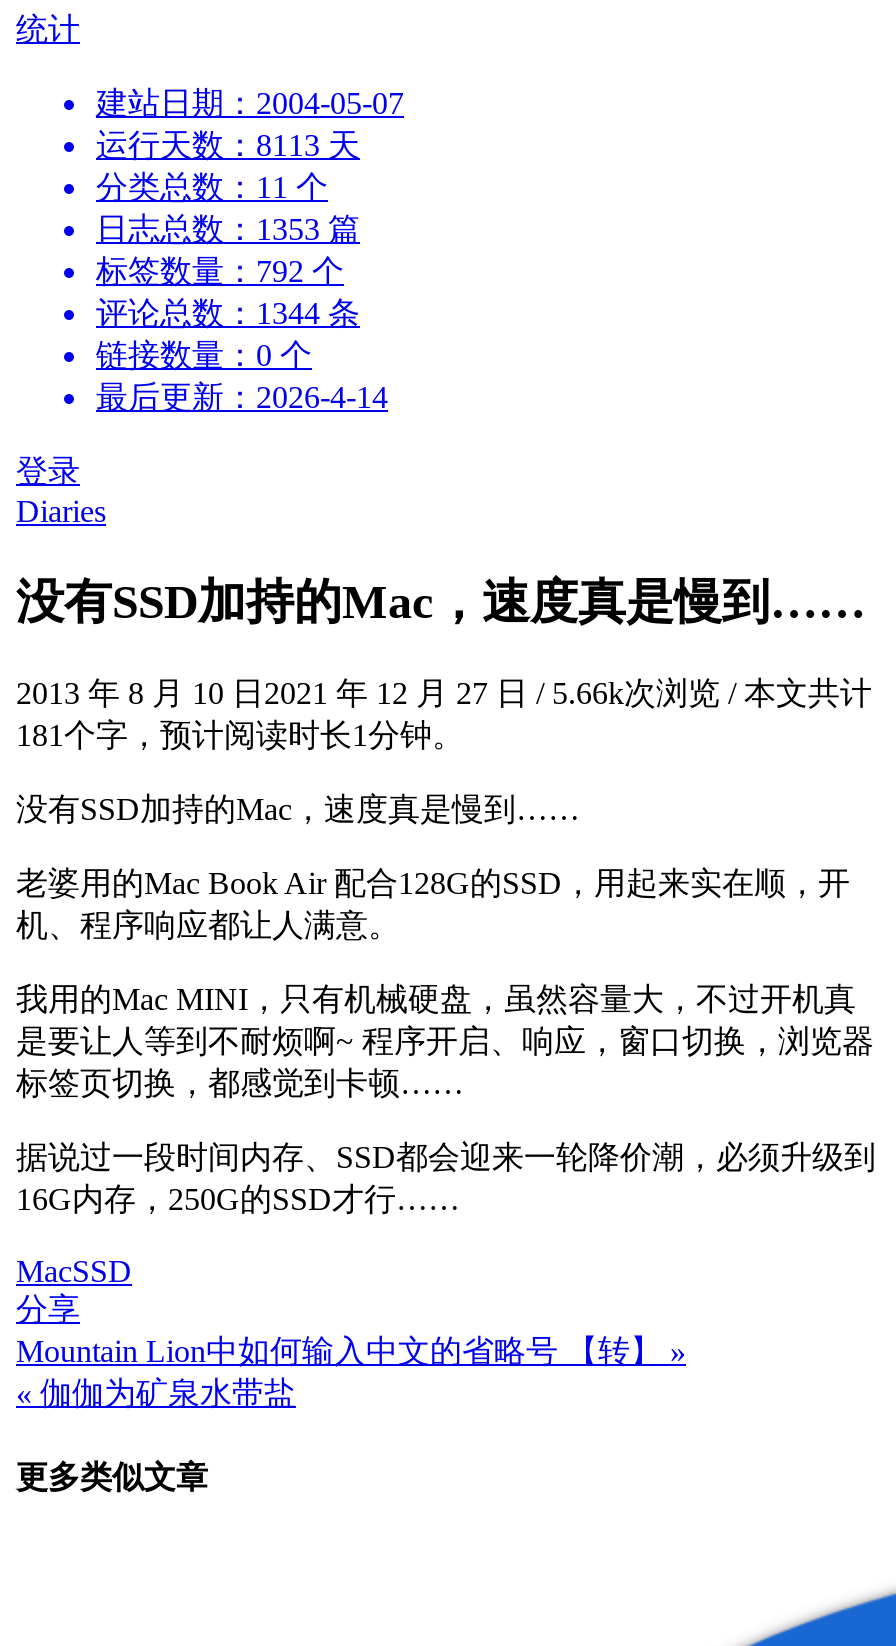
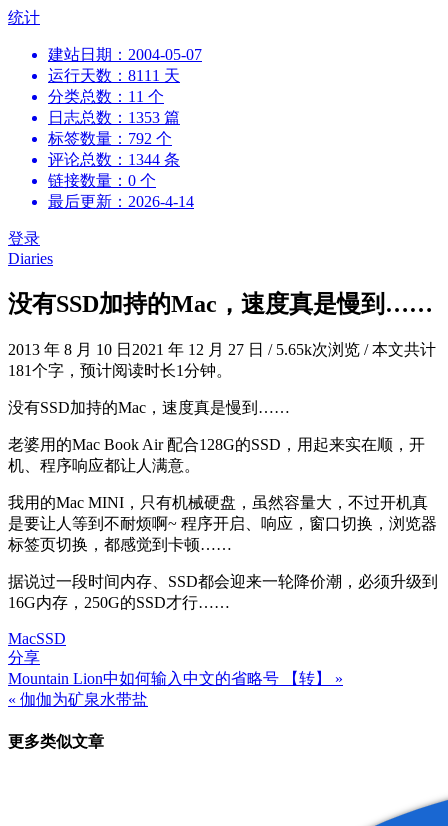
- 运行天数：8113 天
+ 运行天数：8111 天

- 2013 年 8 月 10 日2021 年 12 月 27 日 / 5.66k次浏览/本文共计
+ 2013 年 8 月 10 日2021 年 12 月 27 日 / 5.65k次浏览/本文共计
